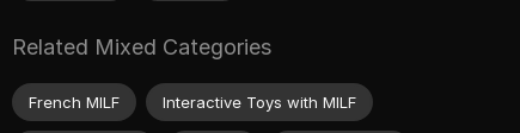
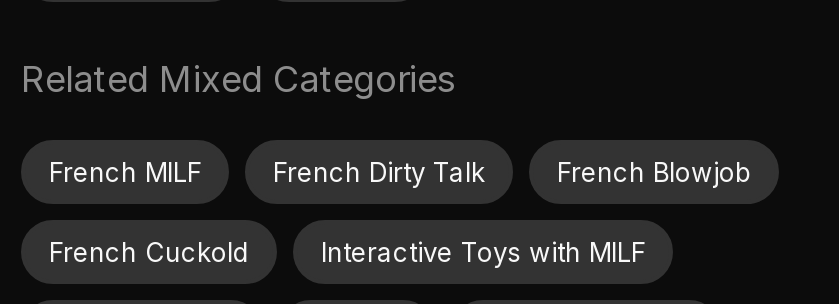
+ French Dirty Talk
+ French Blowjob
+ French Cuckold
